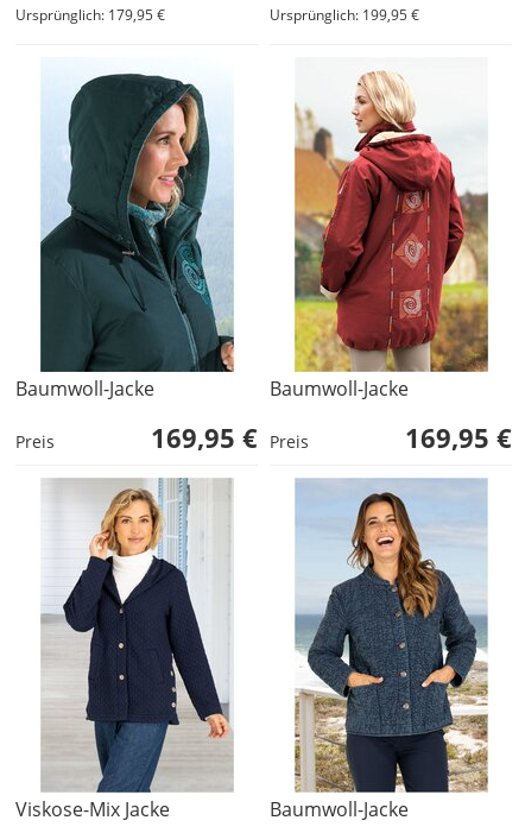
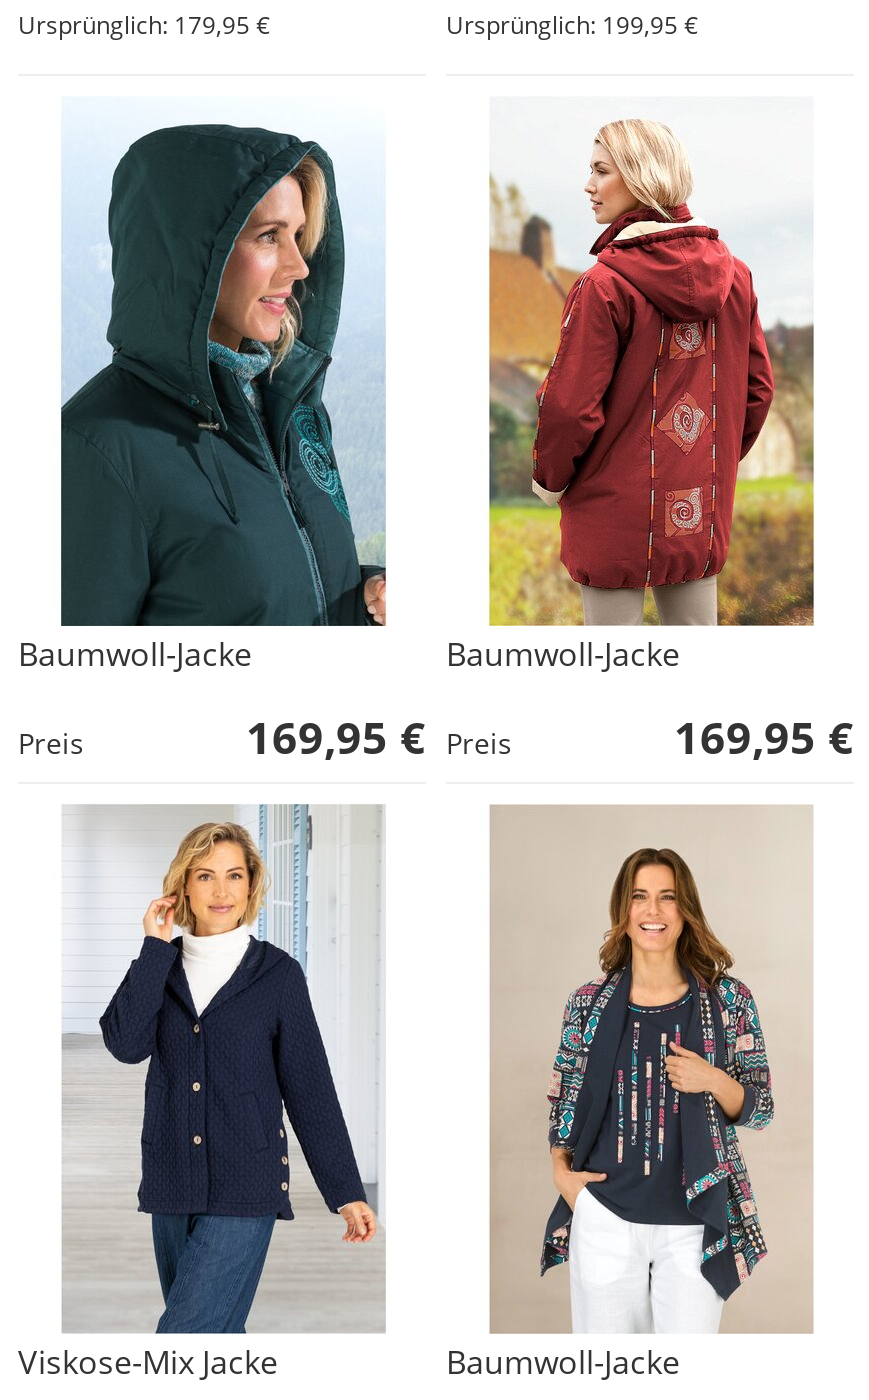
- [image]
+ [image]
